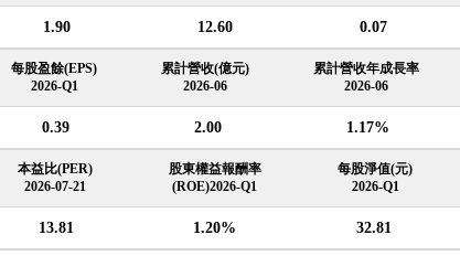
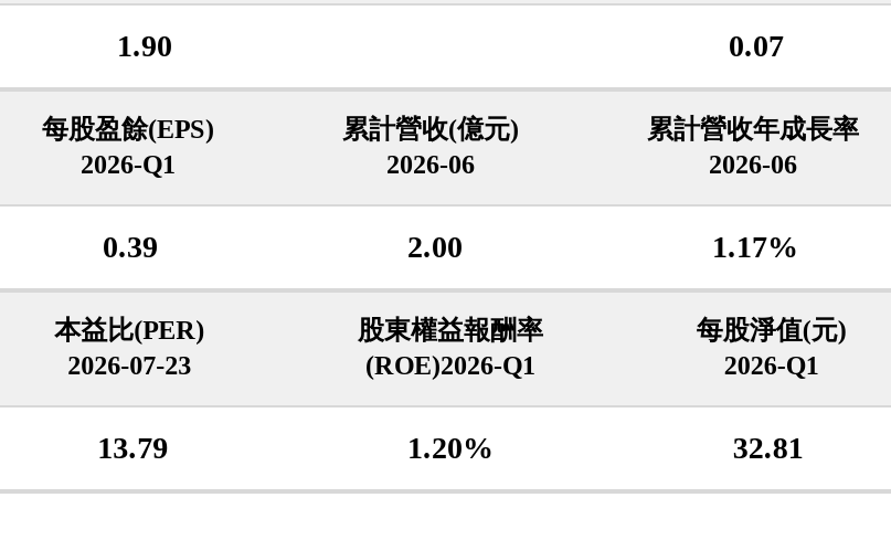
- 12.60

- 2026-07-21
+ 2026-07-23

- 13.81
+ 13.79
